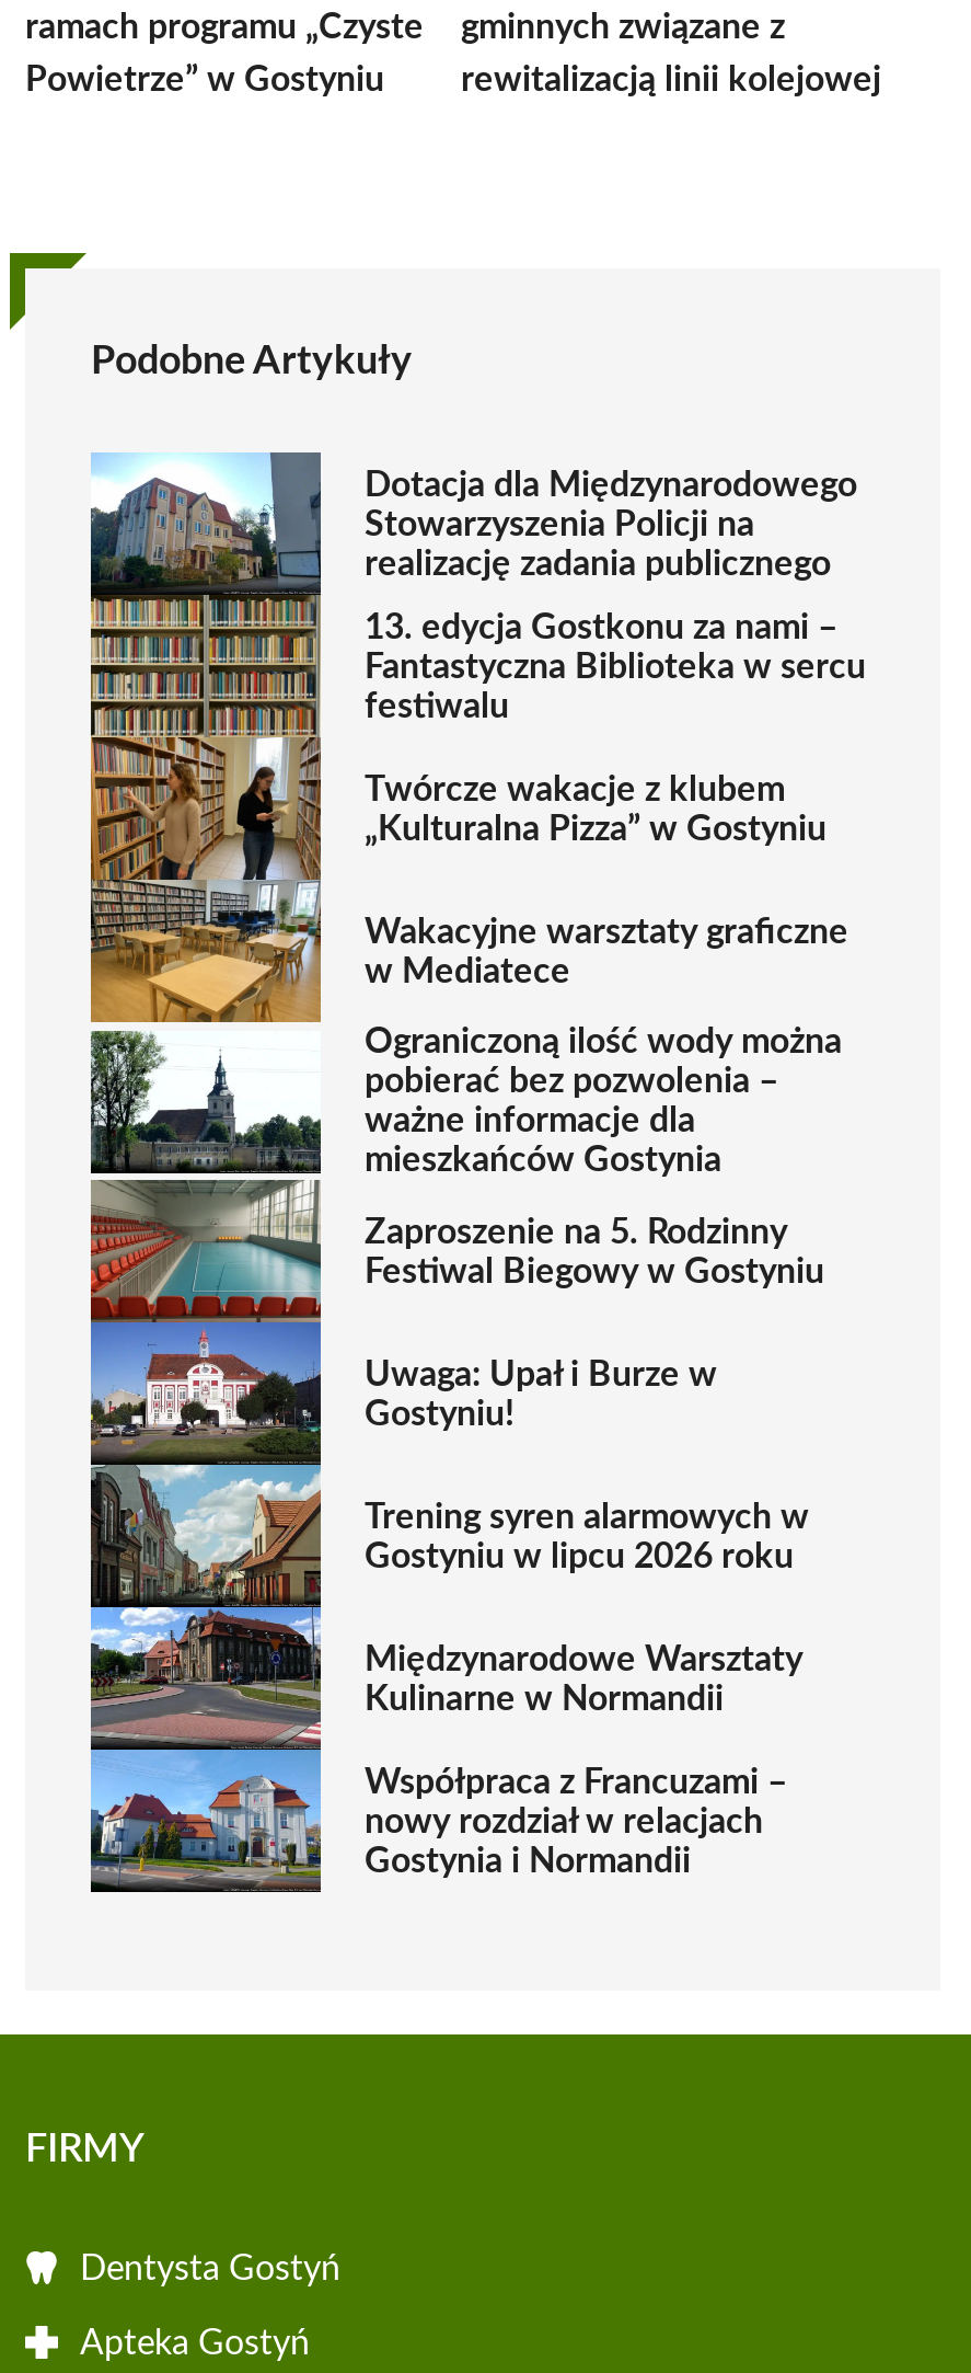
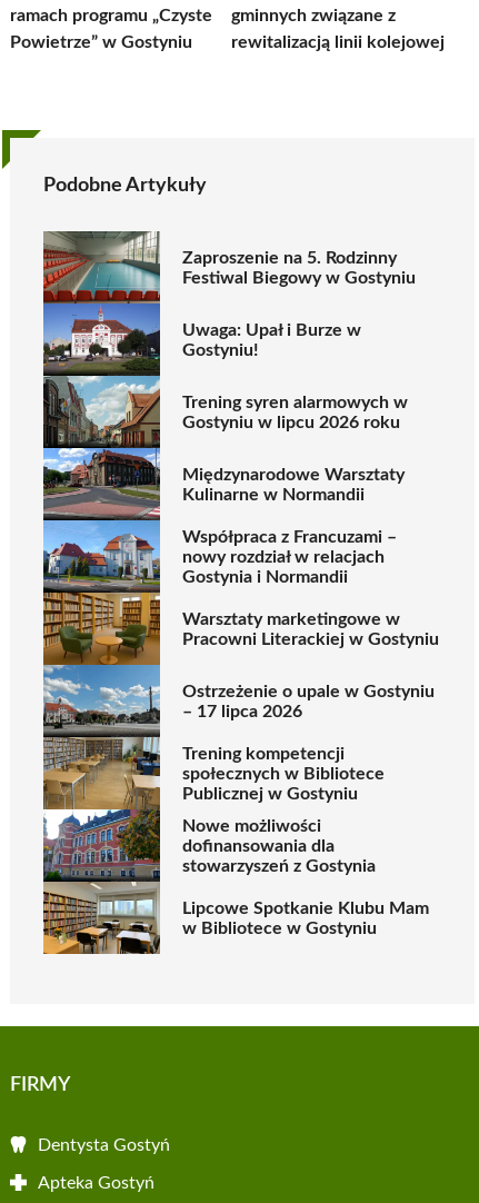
- [image]
- Dotacja dla Międzynarodowego
- Stowarzyszenia Policji na
- realizację zadania publicznego
- 13. edycja Gostkonu za nami –
- Fantastyczna Biblioteka w sercu
- festiwalu
- Twórcze wakacje z klubem
- „Kulturalna Pizza” w Gostyniu
- Wakacyjne warsztaty graficzne
- w Mediatece
- Ograniczoną ilość wody można
- pobierać bez pozwolenia –
- ważne informacje dla
- mieszkańców Gostynia

moved up: Zaproszenie na 5. Rodzinny | Festiwal Biegowy w Gostyniu | Uwaga: Upał i Burze w | ... | nowy rozdział w relacjach | Gostynia i Normandii

+ [image]
+ Warsztaty marketingowe w
+ Pracowni Literackiej w Gostyniu
+ Ostrzeżenie o upale w Gostyniu
+ – 17 lipca 2026
+ Trening kompetencji
+ społecznych w Bibliotece
+ Publicznej w Gostyniu
+ Nowe możliwości
+ dofinansowania dla
+ stowarzyszeń z Gostynia
+ Lipcowe Spotkanie Klubu Mam
+ w Bibliotece w Gostyniu
